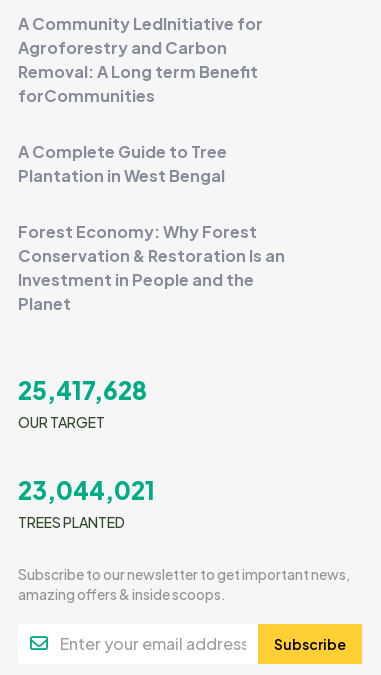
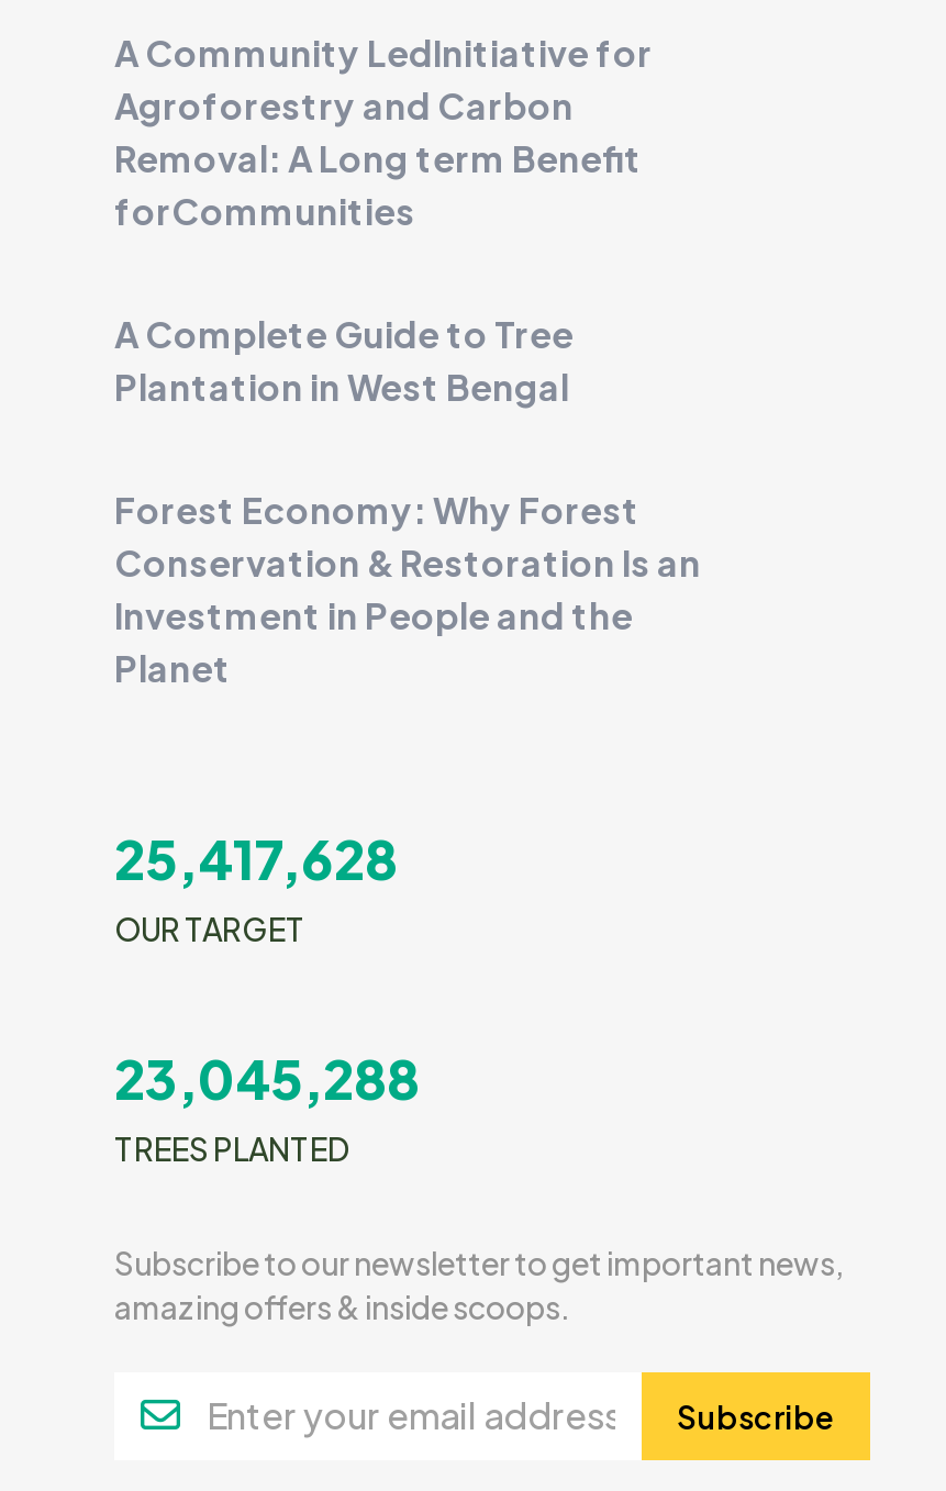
- 23,044,021
+ 23,045,288
